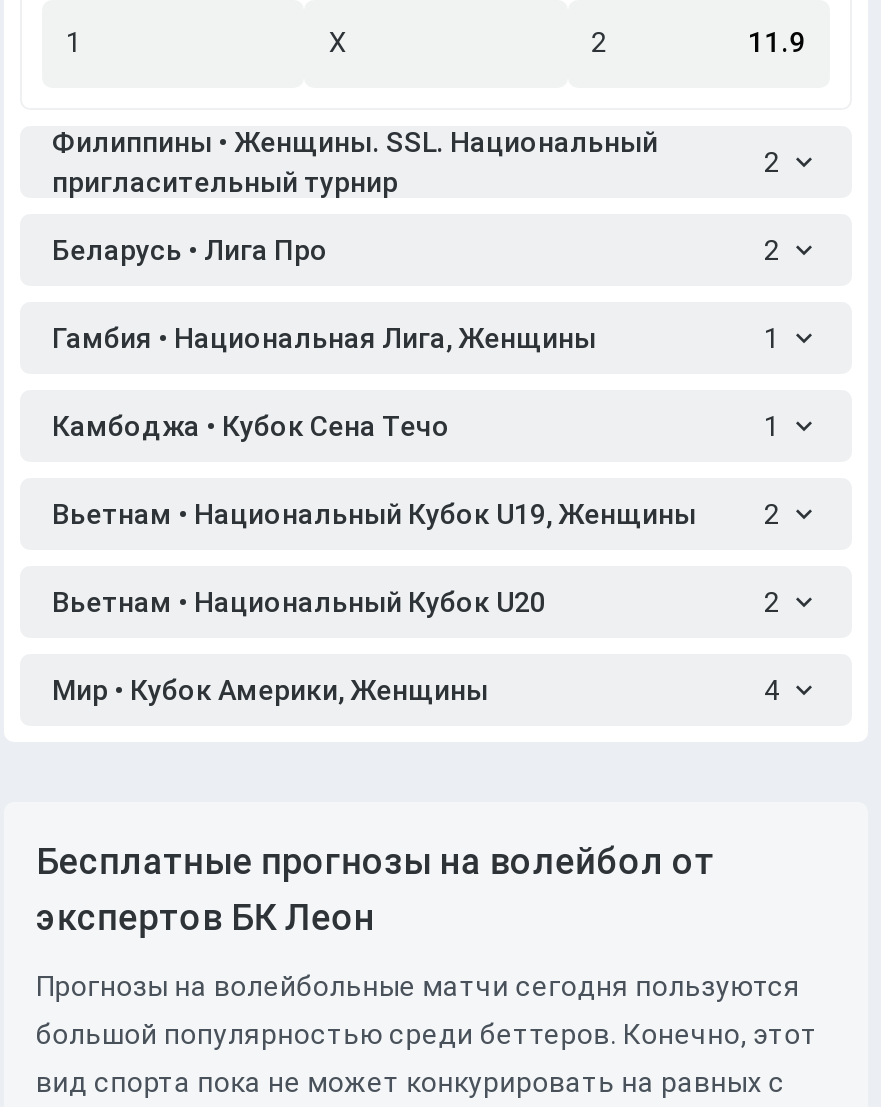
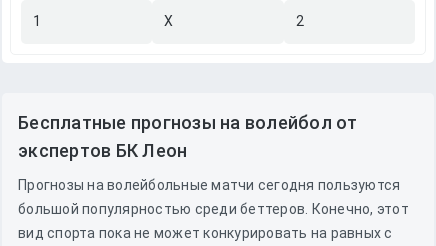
- 11.9
- Филиппины • Женщины. SSL. Национальный
- пригласительный турнир

- 2
- Беларусь • Лига Про
- 2
- Гамбия • Национальная Лига, Женщины
- 1
- Камбоджа • Кубок Сена Течо
- 1
- Вьетнам • Национальный Кубок U19, Женщины
- 2
- Вьетнам • Национальный Кубок U20
- 2
- Мир • Кубок Америки, Женщины
- 4
